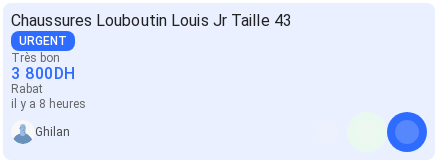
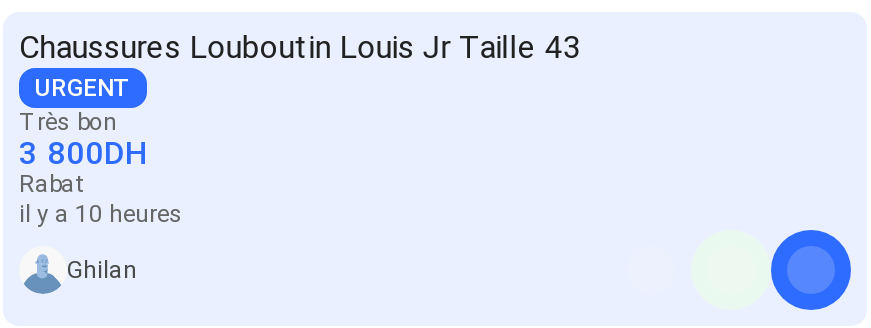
- il y a 8 heures
+ il y a 10 heures
